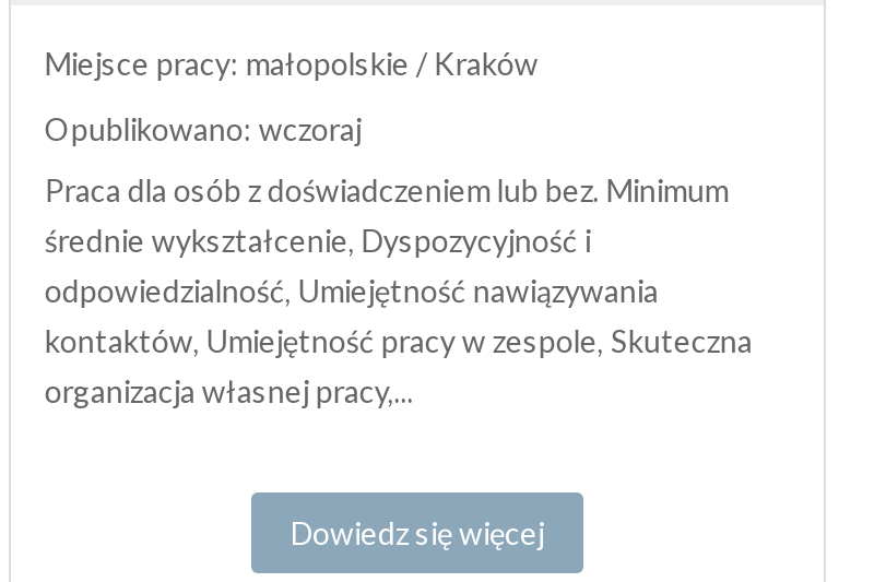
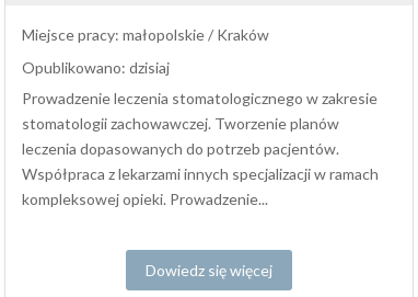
- Opublikowano: wczoraj
+ Opublikowano: dzisiaj

- Praca dla osób z doświadczeniem lub bez. Minimum
- średnie wykształcenie, Dyspozycyjność i
- odpowiedzialność, Umiejętność nawiązywania
- kontaktów, Umiejętność pracy w zespole, Skuteczna
- organizacja własnej pracy,...
+ Prowadzenie leczenia stomatologicznego w zakresie
+ stomatologii zachowawczej. Tworzenie planów
+ leczenia dopasowanych do potrzeb pacjentów.
+ Współpraca z lekarzami innych specjalizacji w ramach
+ kompleksowej opieki. Prowadzenie...
